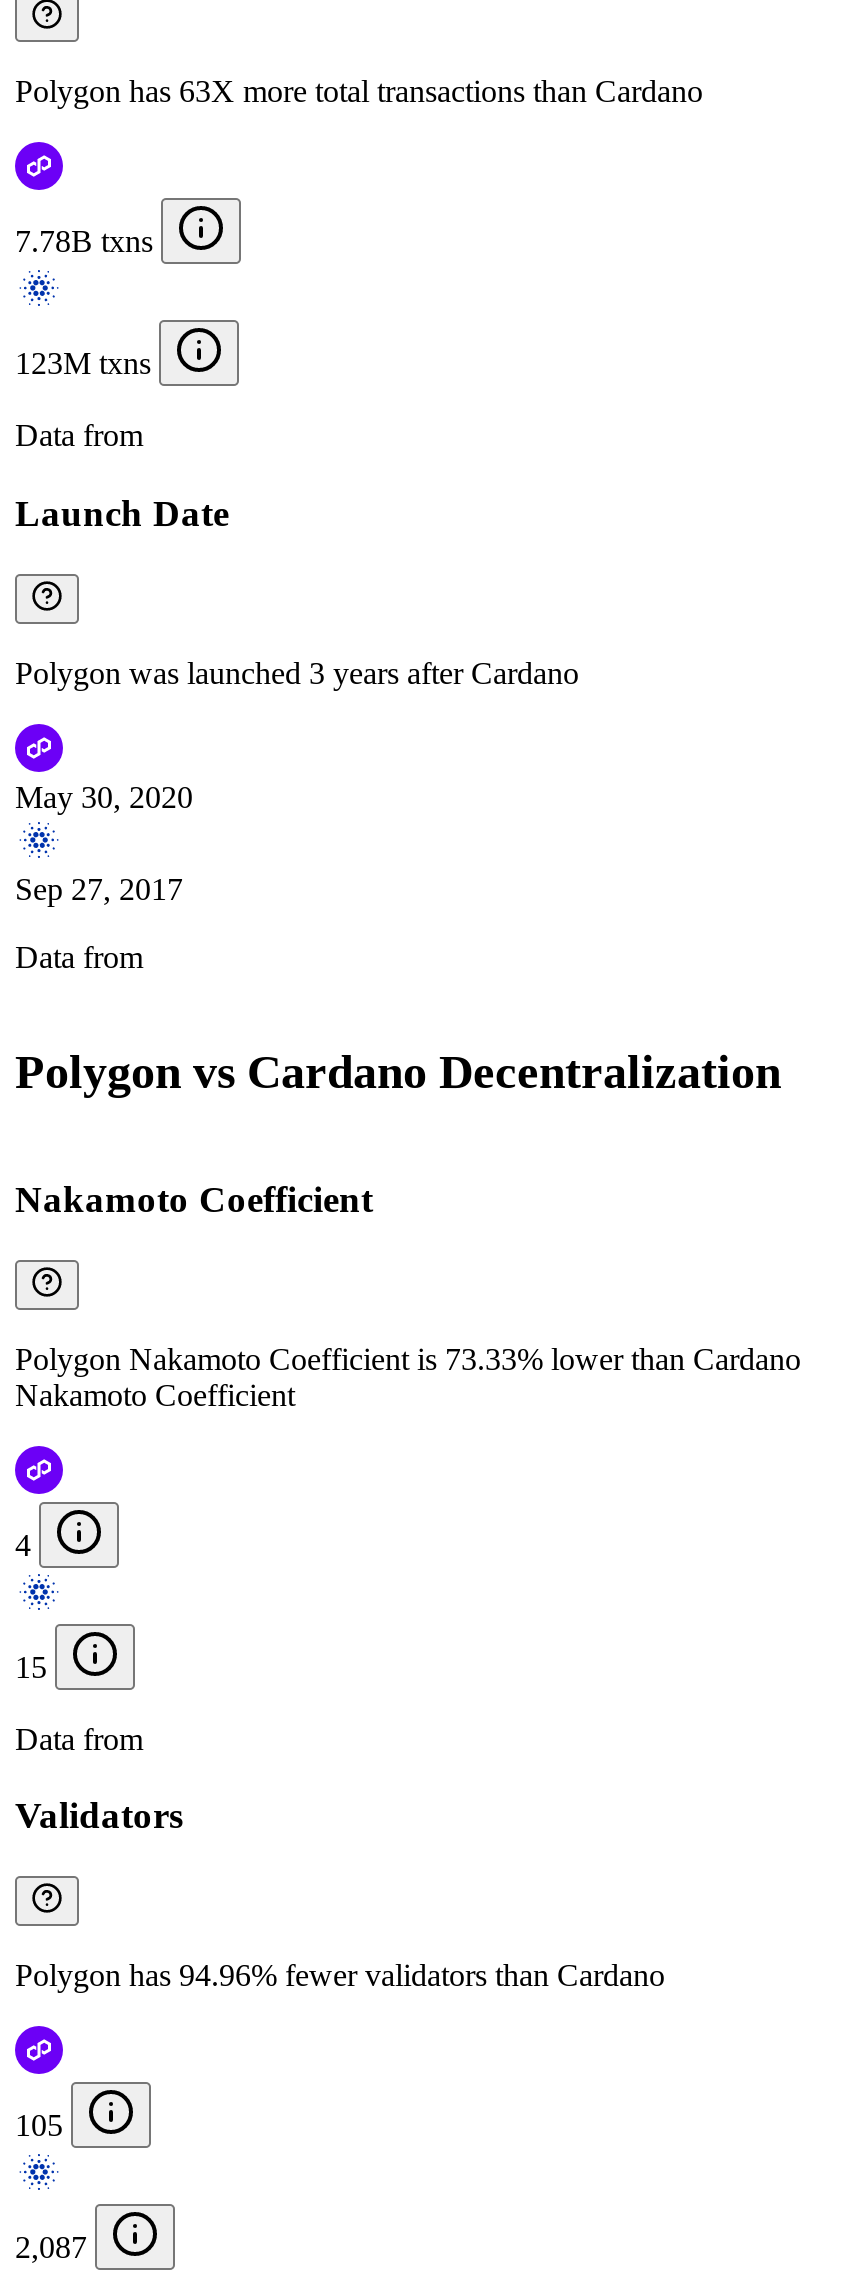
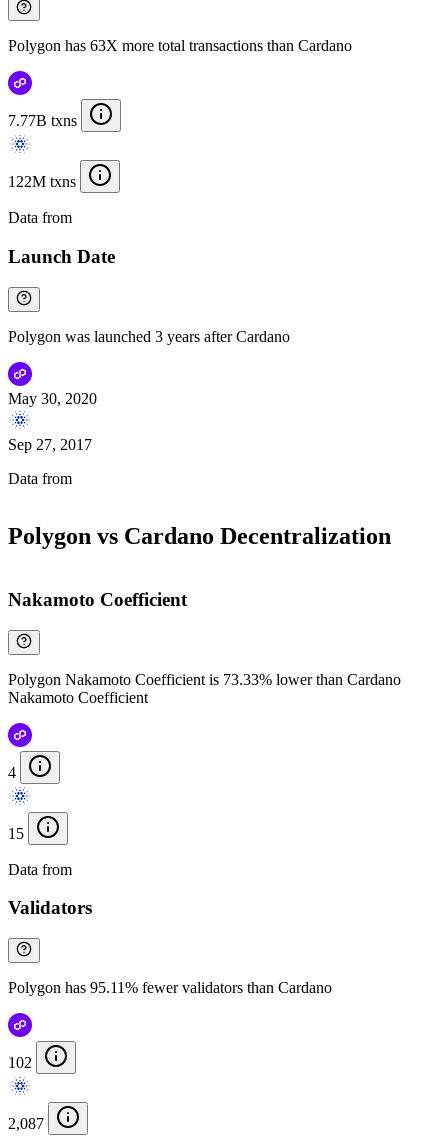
- 7.78B txns
+ 7.77B txns

- 123M txns
+ 122M txns

- Polygon has 94.96% fewer validators than Cardano
+ Polygon has 95.11% fewer validators than Cardano

- 105
+ 102
